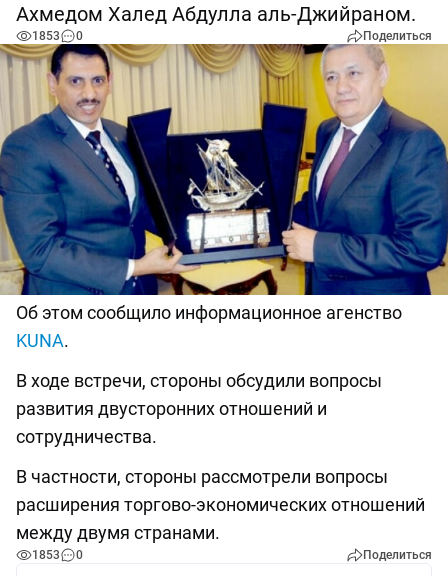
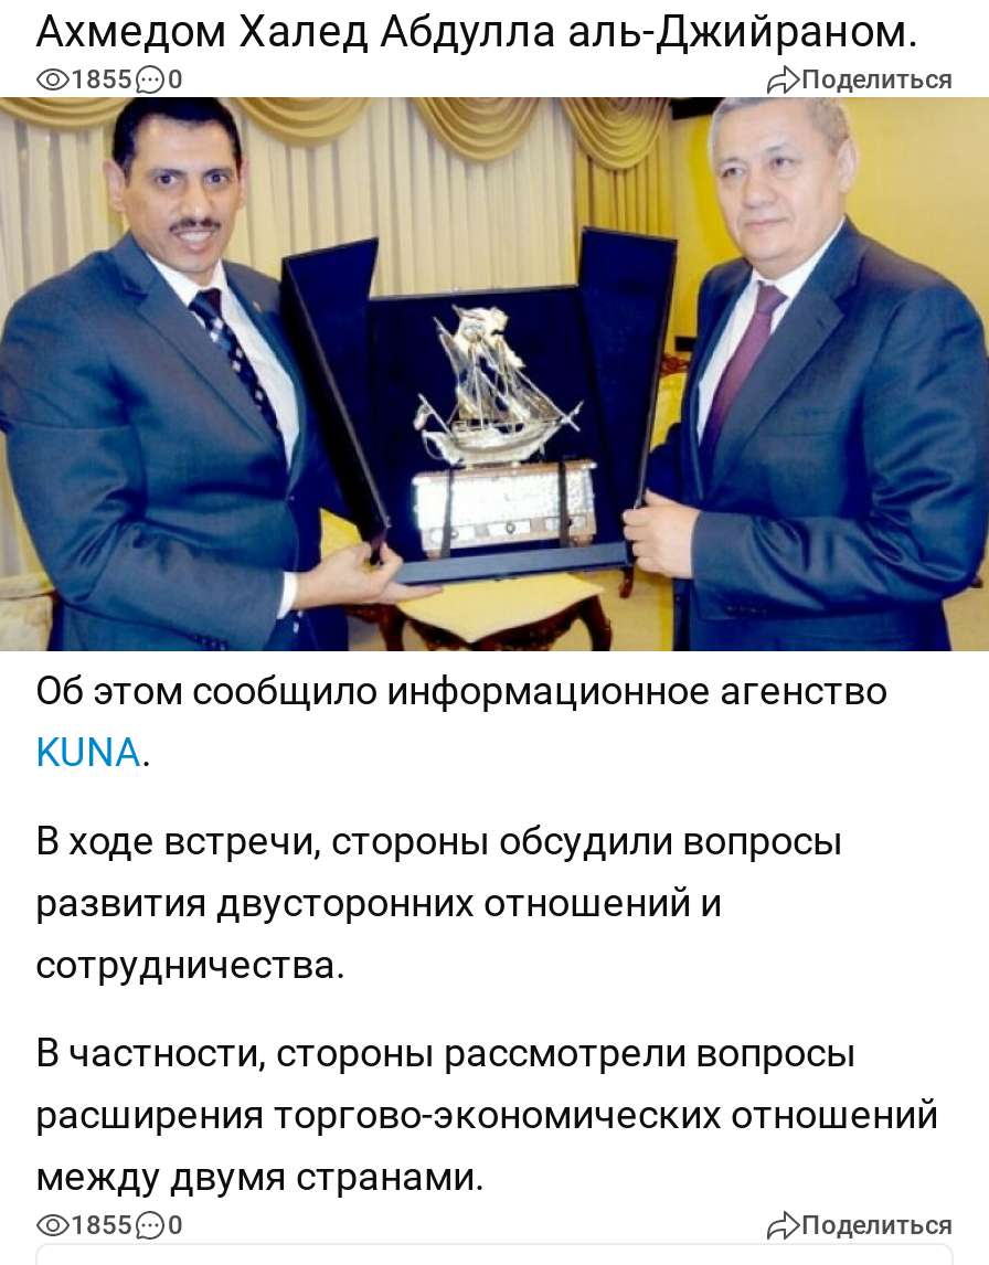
- 1853 0
+ 1855 0

- 1853 0
+ 1855 0
